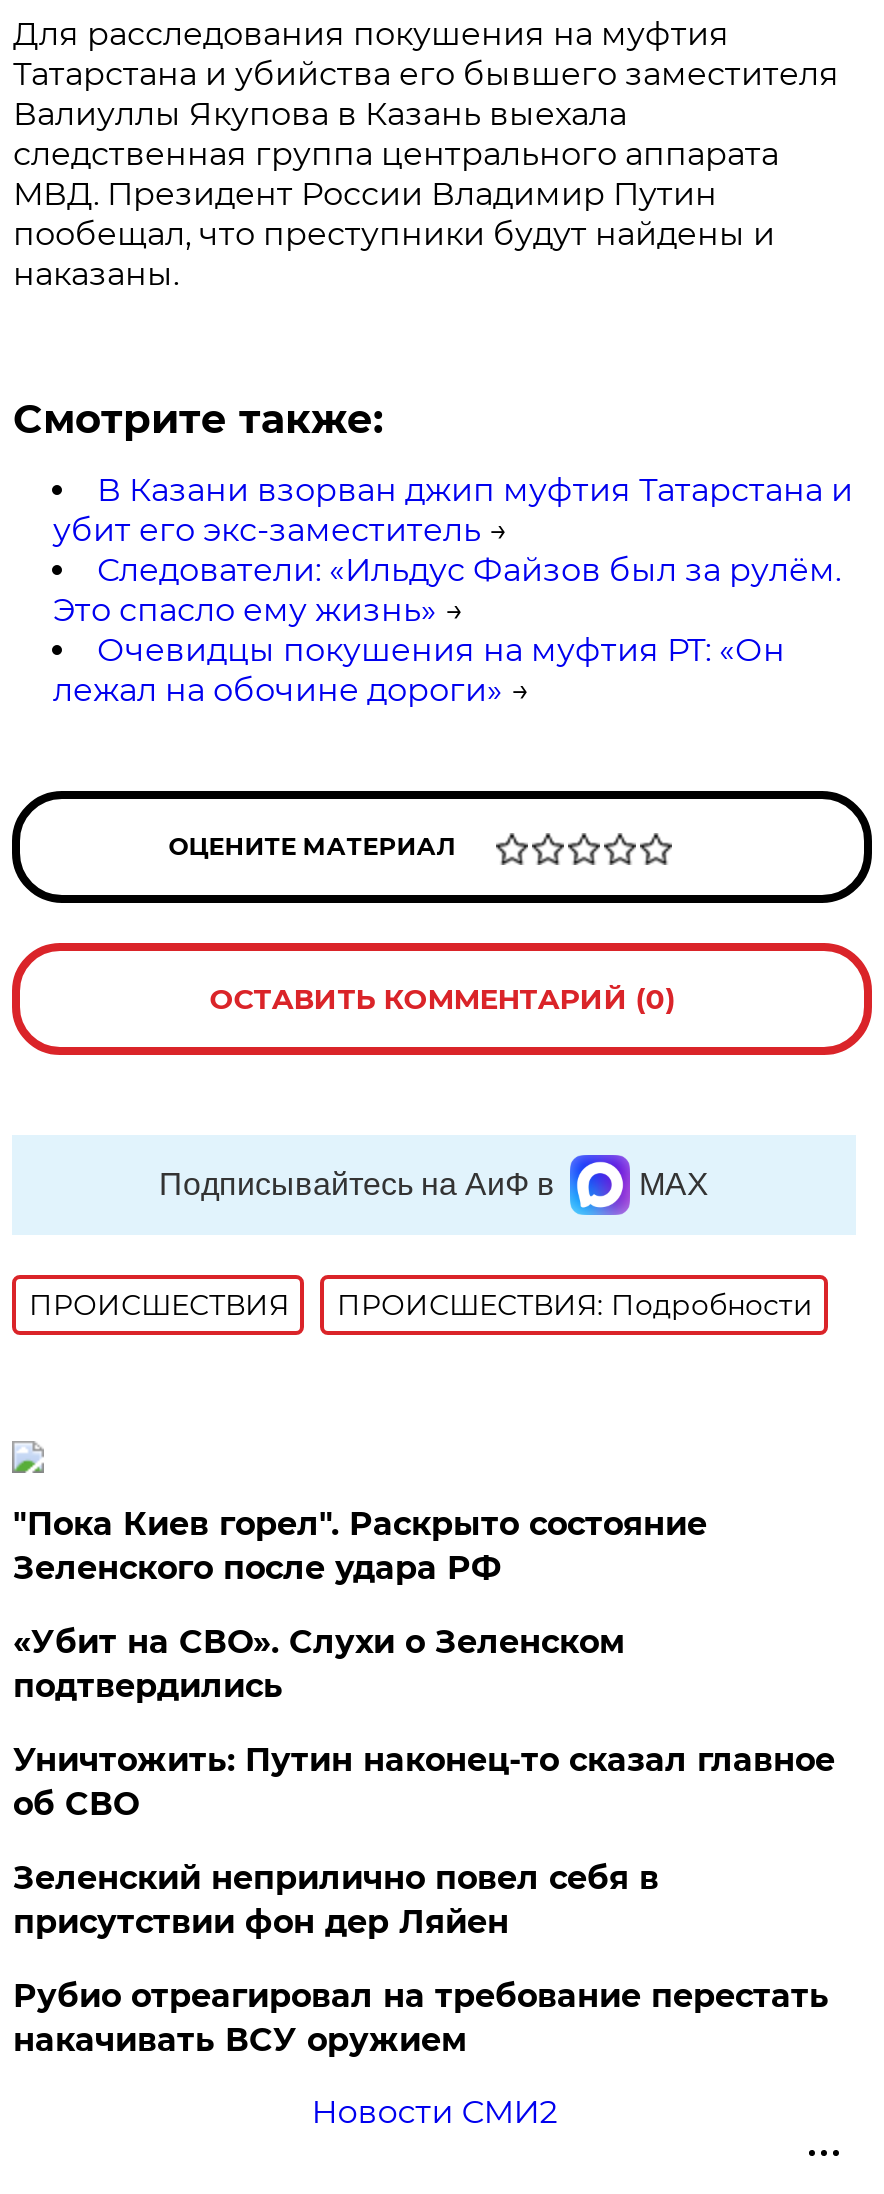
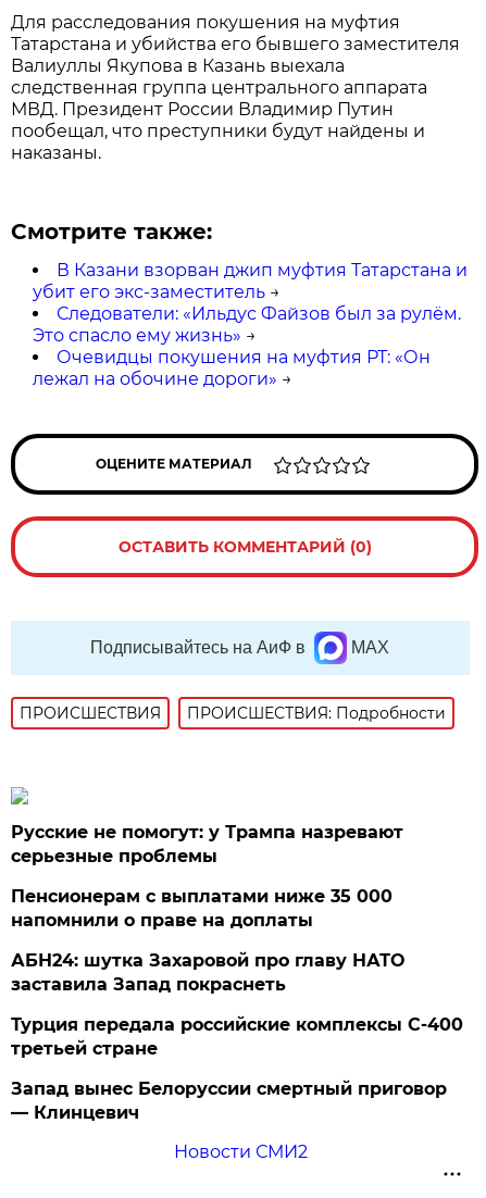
- "Пока Киев горел". Раскрыто состояние
- Зеленского после удара РФ
+ Русские не помогут: у Трампа назревают
+ серьезные проблемы

- «Убит на СВО». Слухи о Зеленском
- подтвердились
+ Пенсионерам с выплатами ниже 35 000
+ напомнили о праве на доплаты

- Уничтожить: Путин наконец-то сказал главное
- об СВО
+ АБН24: шутка Захаровой про главу НАТО
+ заставила Запад покраснеть

- Зеленский неприлично повел cебя в
- присутствии фон дер Ляйен
+ Турция передала российские комплексы С-400
+ третьей стране

- Рубио отреагировал на требование перестать
- накачивать ВСУ оружием
+ Запад вынес Белоруссии смертный приговор
+ — Клинцевич
